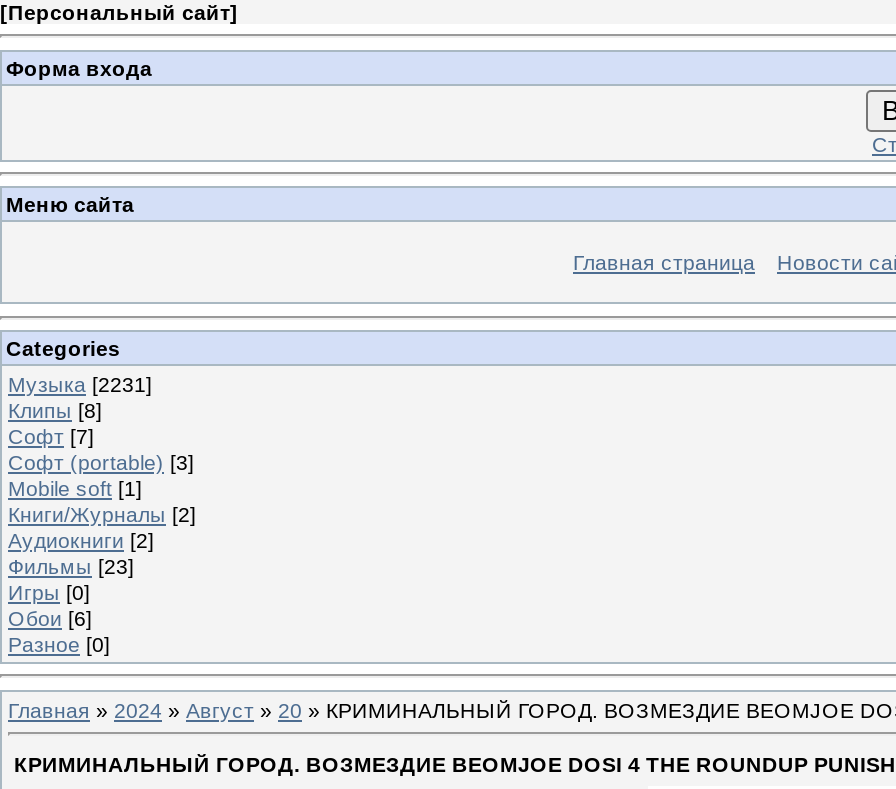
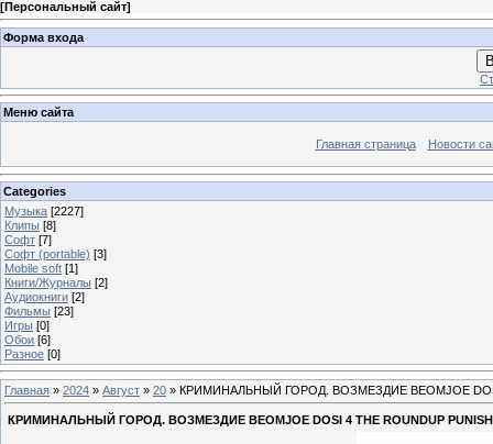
- Музыка [2231]
+ Музыка [2227]
